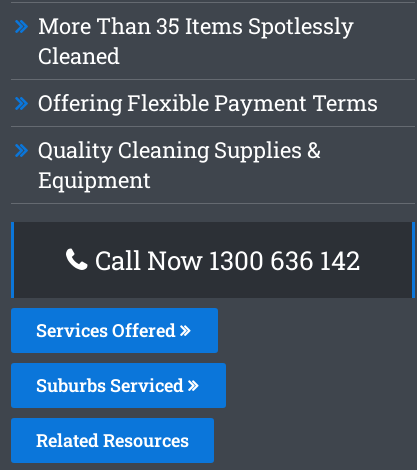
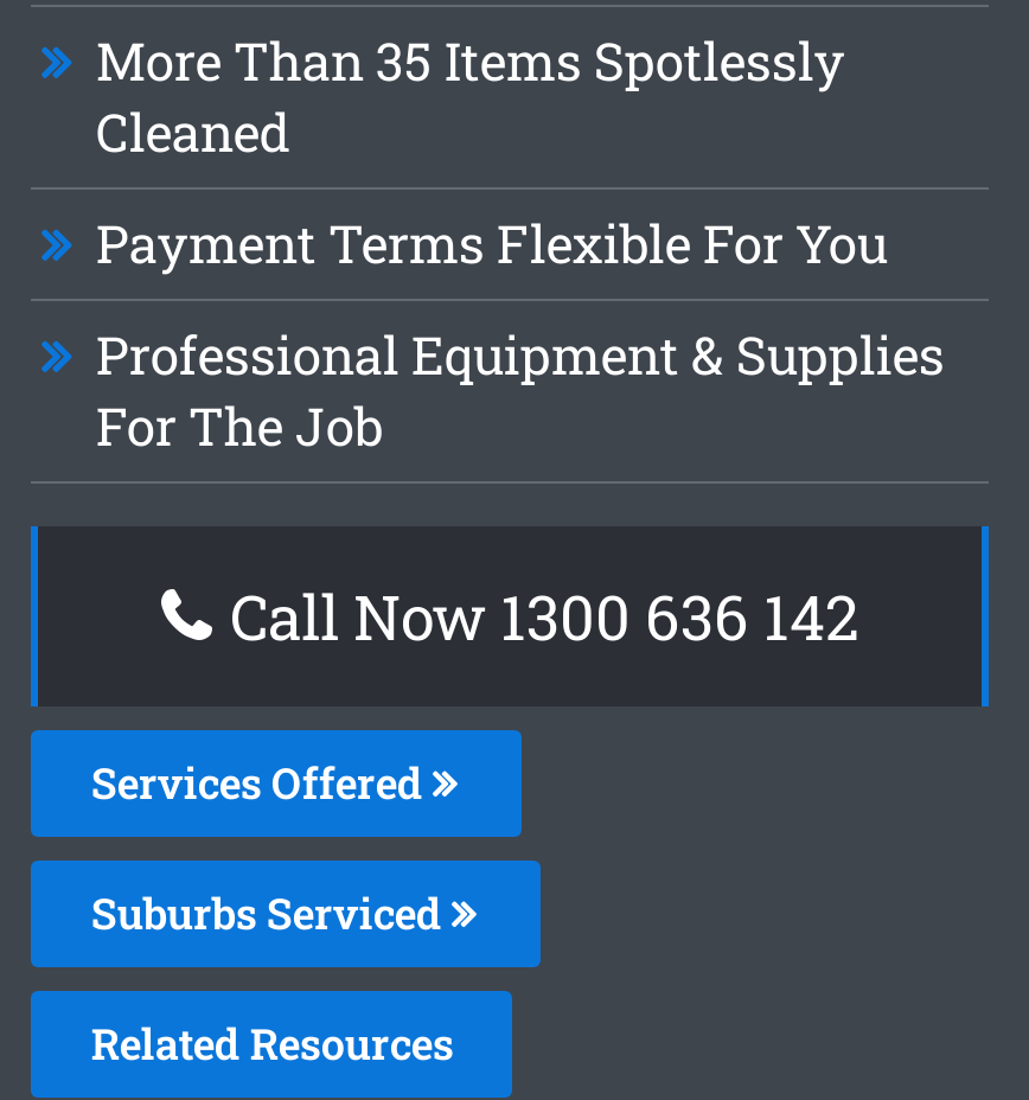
- Offering Flexible Payment Terms
+ Payment Terms Flexible For You

- Quality Cleaning Supplies &
- Equipment
+ Professional Equipment & Supplies
+ For The Job
